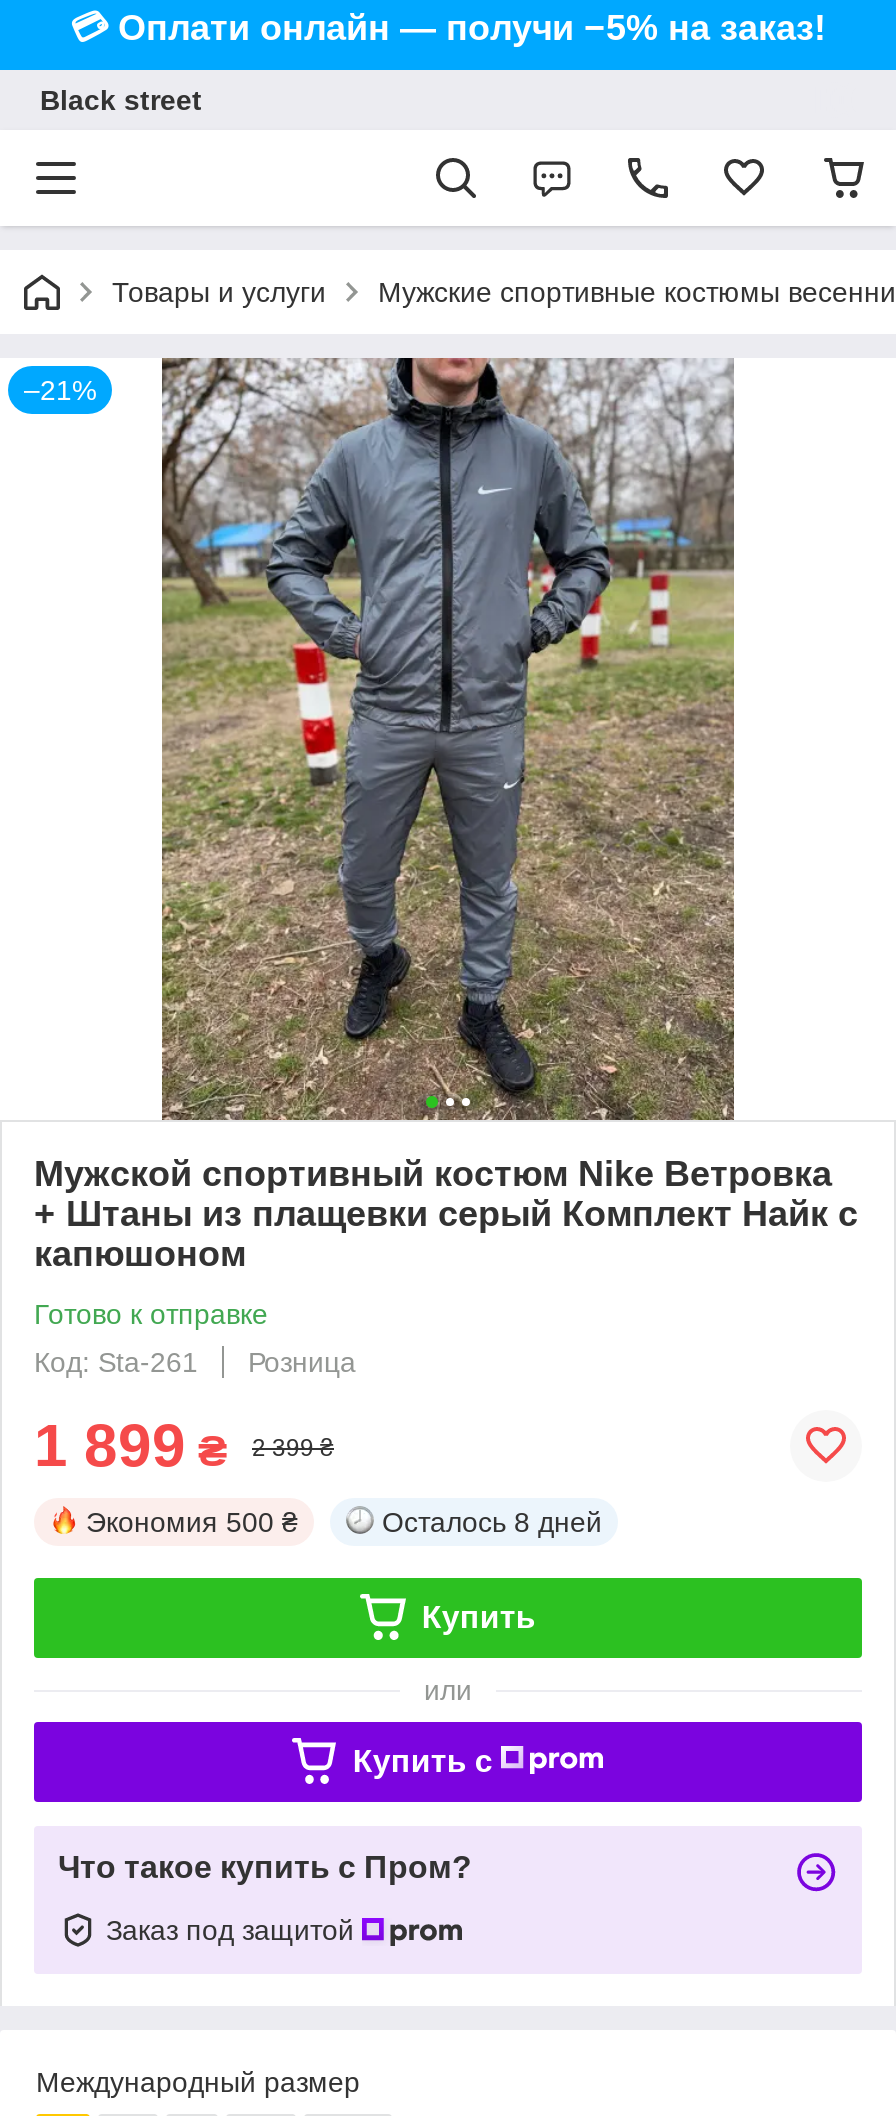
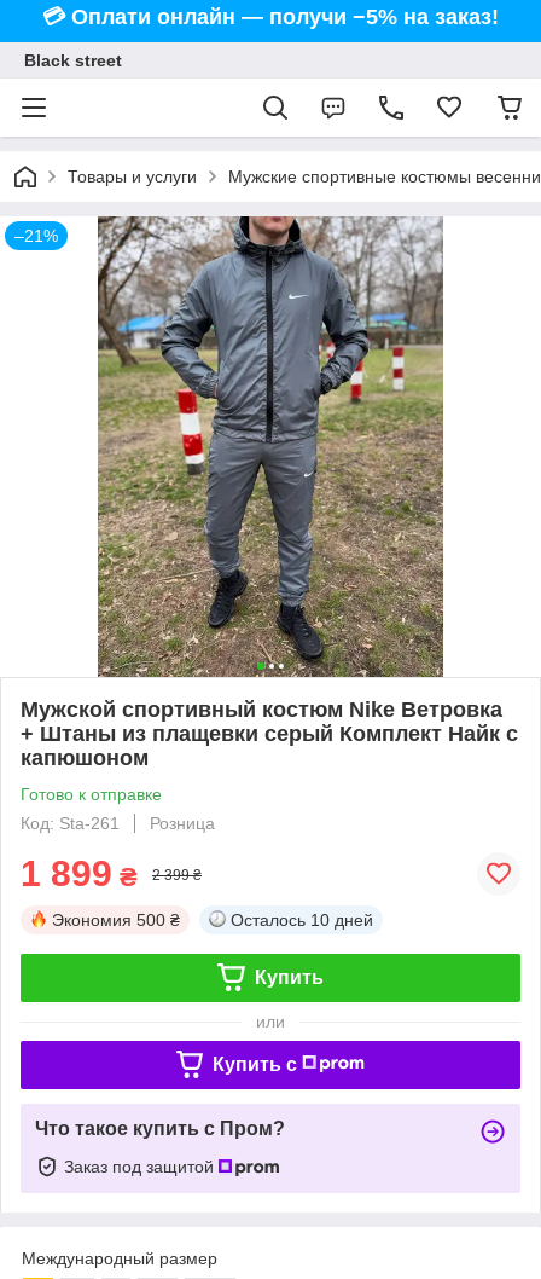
- Осталось 8 дней
+ Осталось 10 дней
